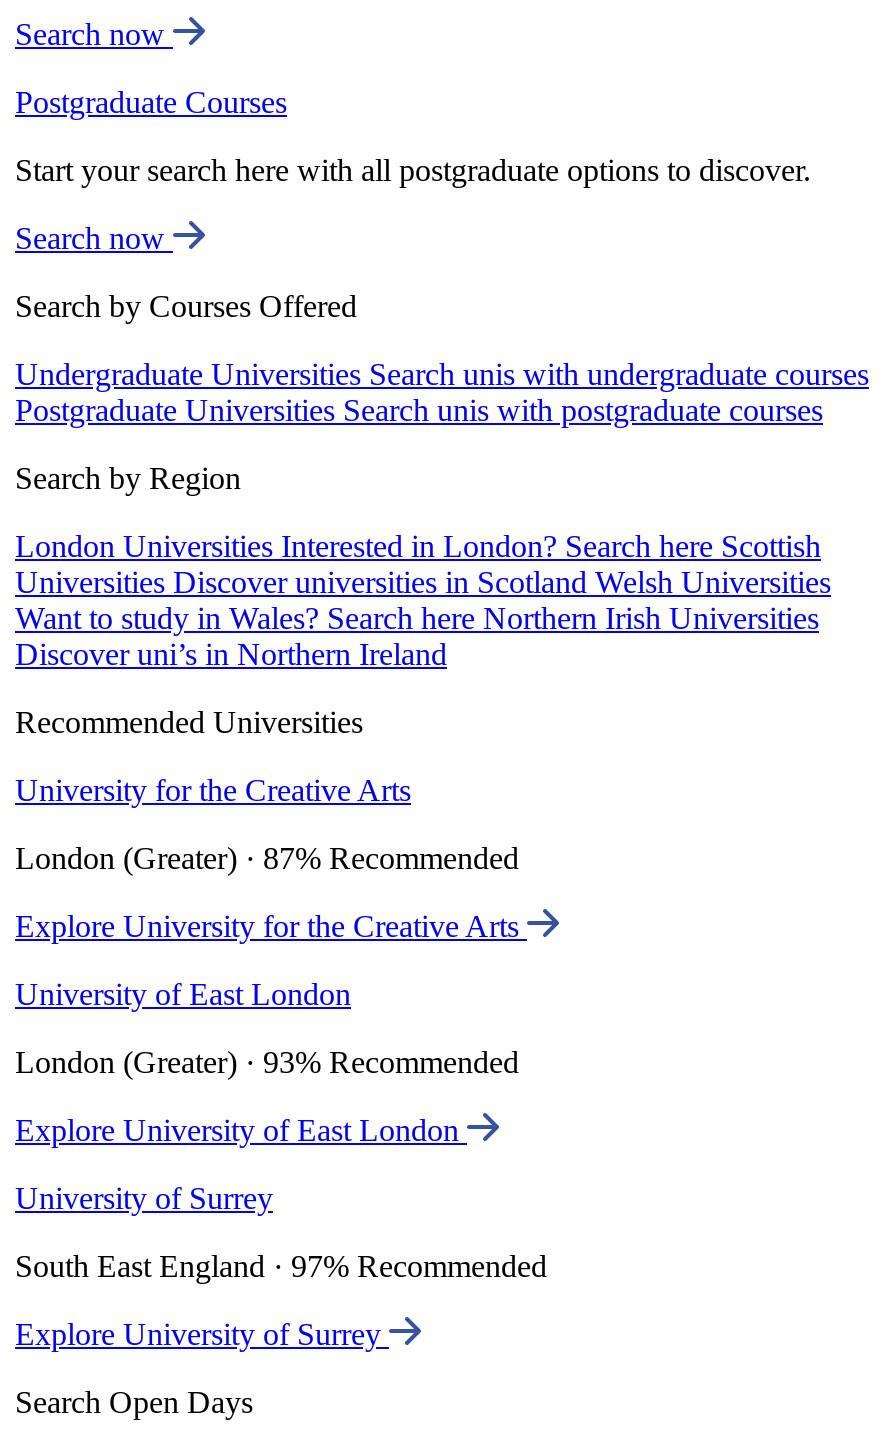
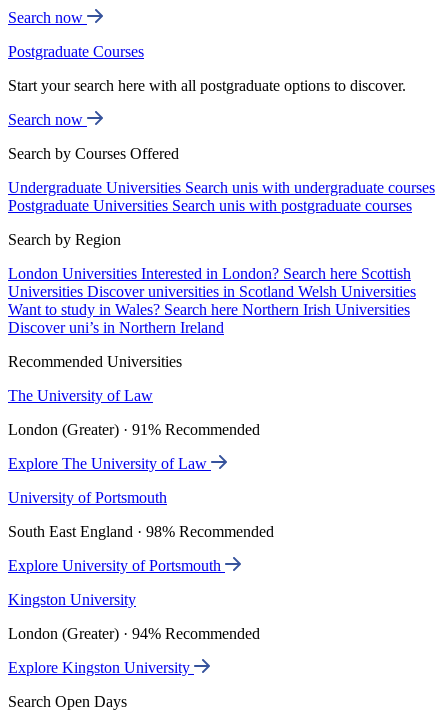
- University for the Creative Arts
+ The University of Law

- London (Greater) · 87% Recommended
+ London (Greater) · 91% Recommended

- Explore University for the Creative Arts
+ Explore The University of Law

- University of East London
+ University of Portsmouth

- London (Greater) · 93% Recommended
+ South East England · 98% Recommended

- Explore University of East London
+ Explore University of Portsmouth

- University of Surrey
+ Kingston University

- South East England · 97% Recommended
+ London (Greater) · 94% Recommended

- Explore University of Surrey
+ Explore Kingston University
